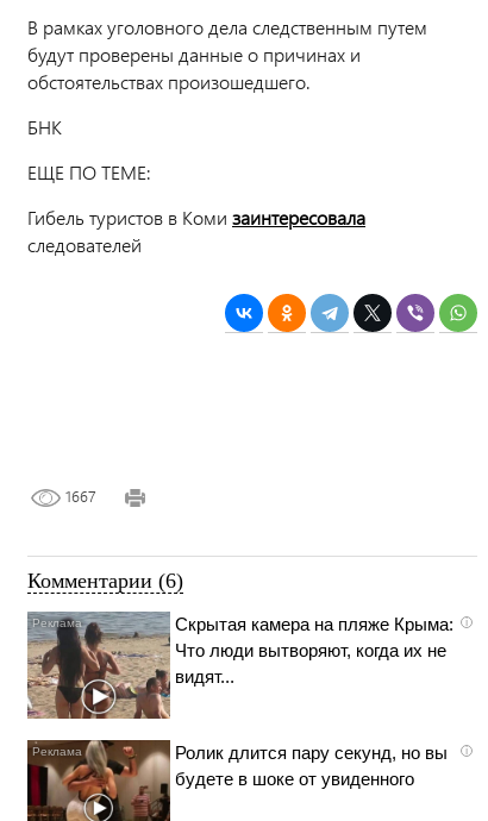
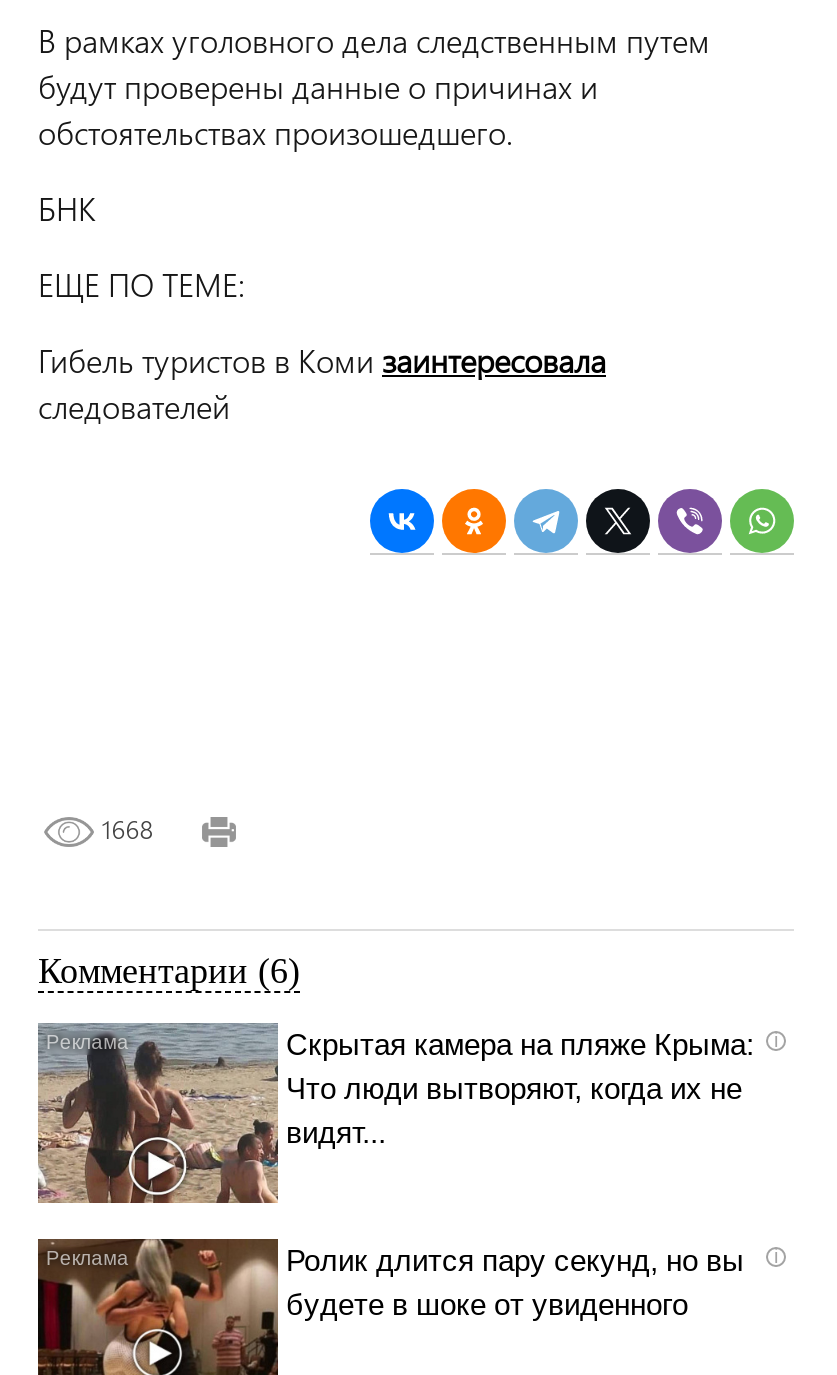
- 1667
+ 1668
